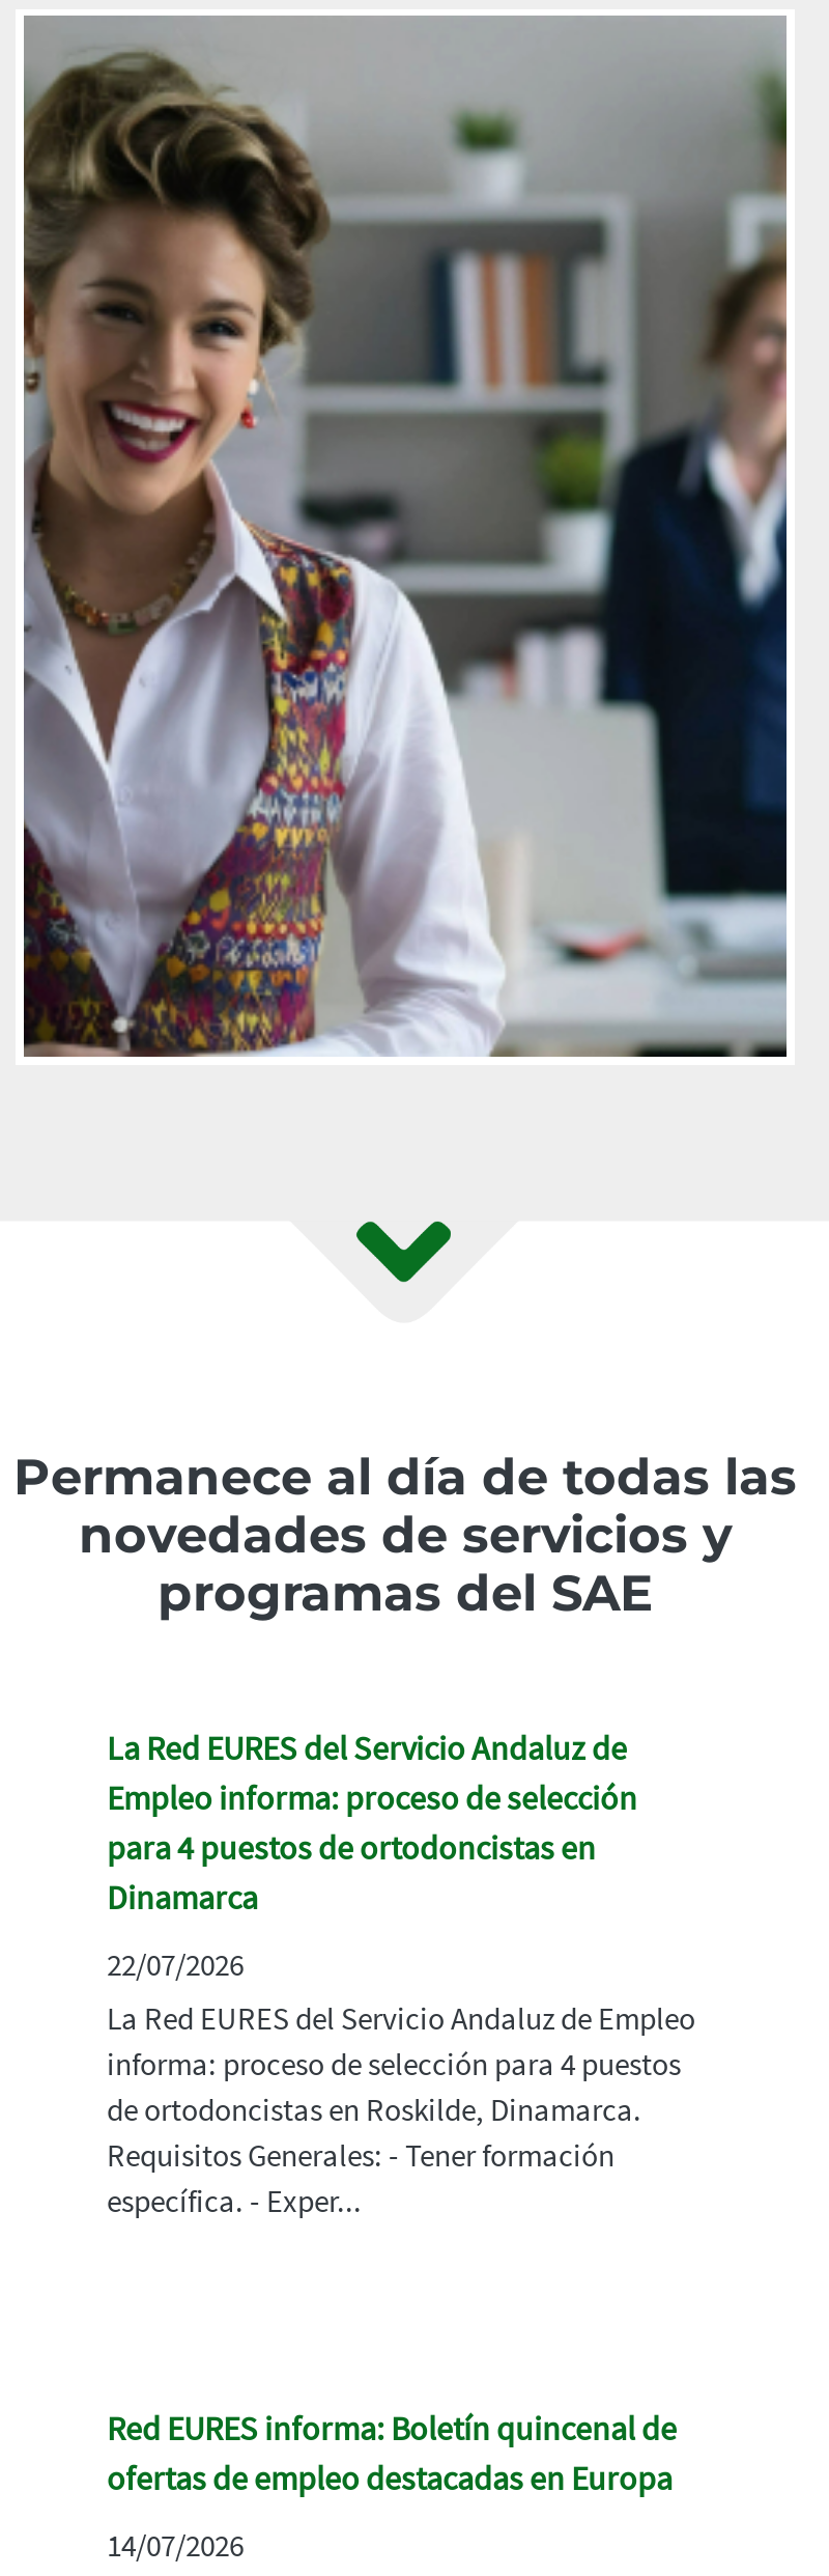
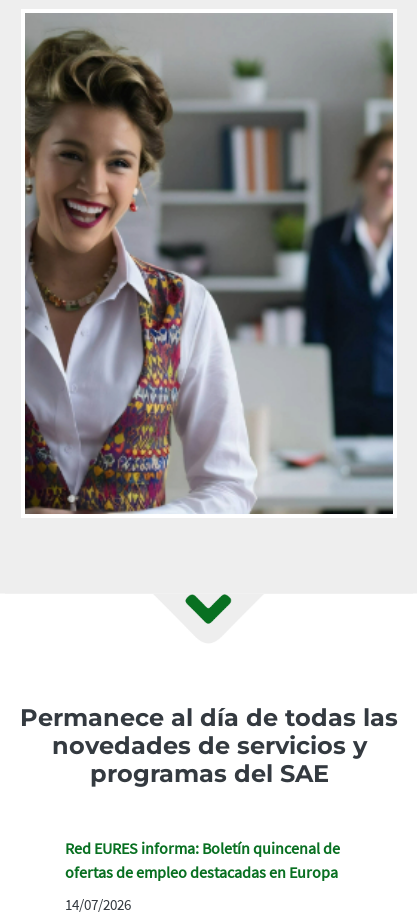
- La Red EURES del Servicio Andaluz de
- Empleo informa: proceso de selección
- para 4 puestos de ortodoncistas en
- Dinamarca
- 22/07/2026
- La Red EURES del Servicio Andaluz de Empleo
- informa: proceso de selección para 4 puestos
- de ortodoncistas en Roskilde, Dinamarca.
- Requisitos Generales: - Tener formación
- específica. - Exper...
